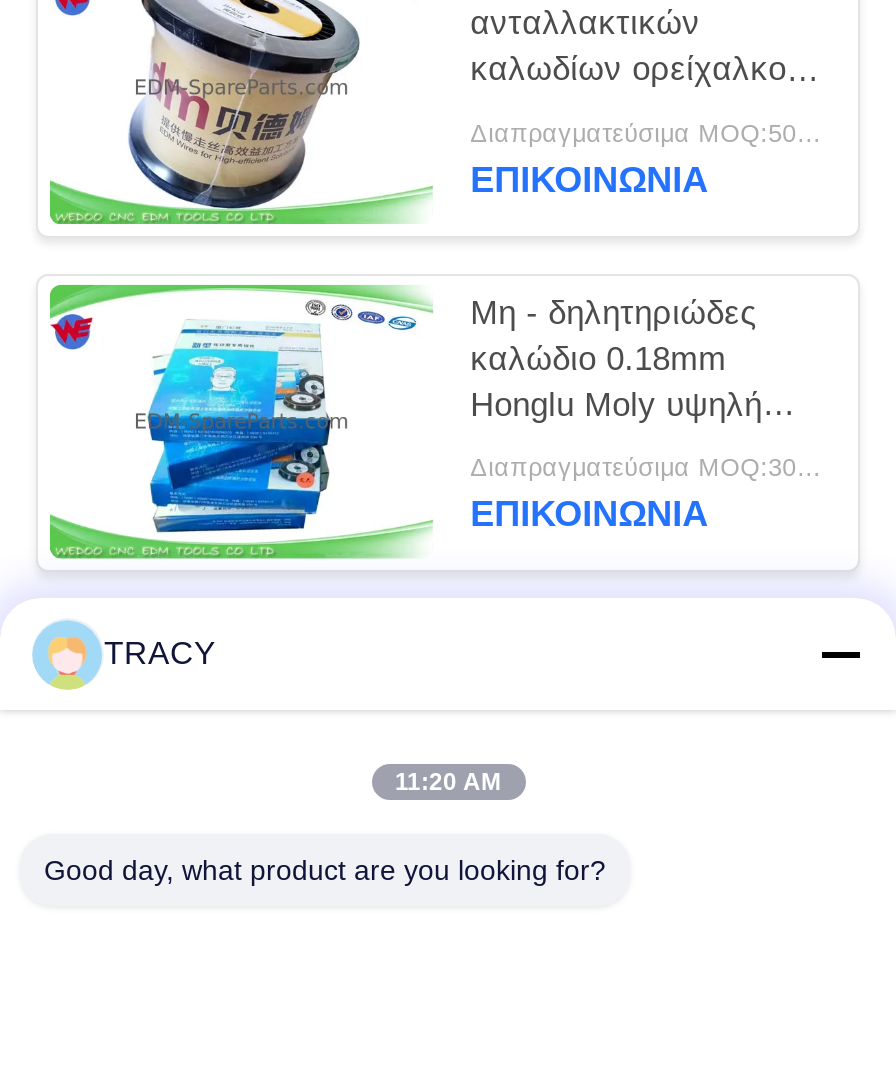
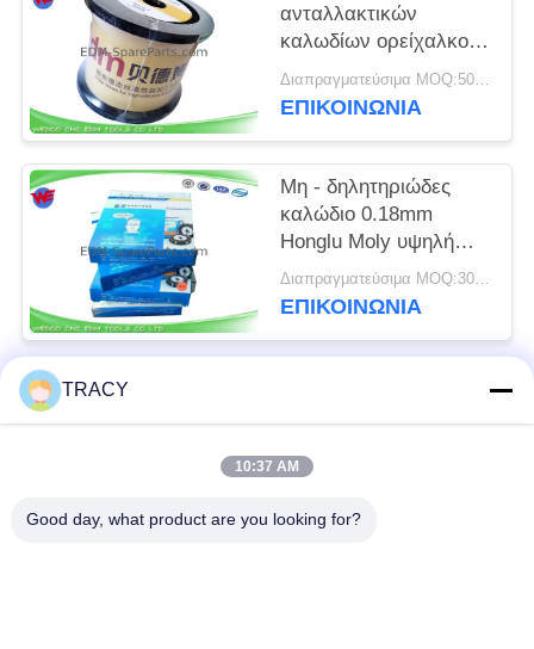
- 11:20 AM
+ 10:37 AM
